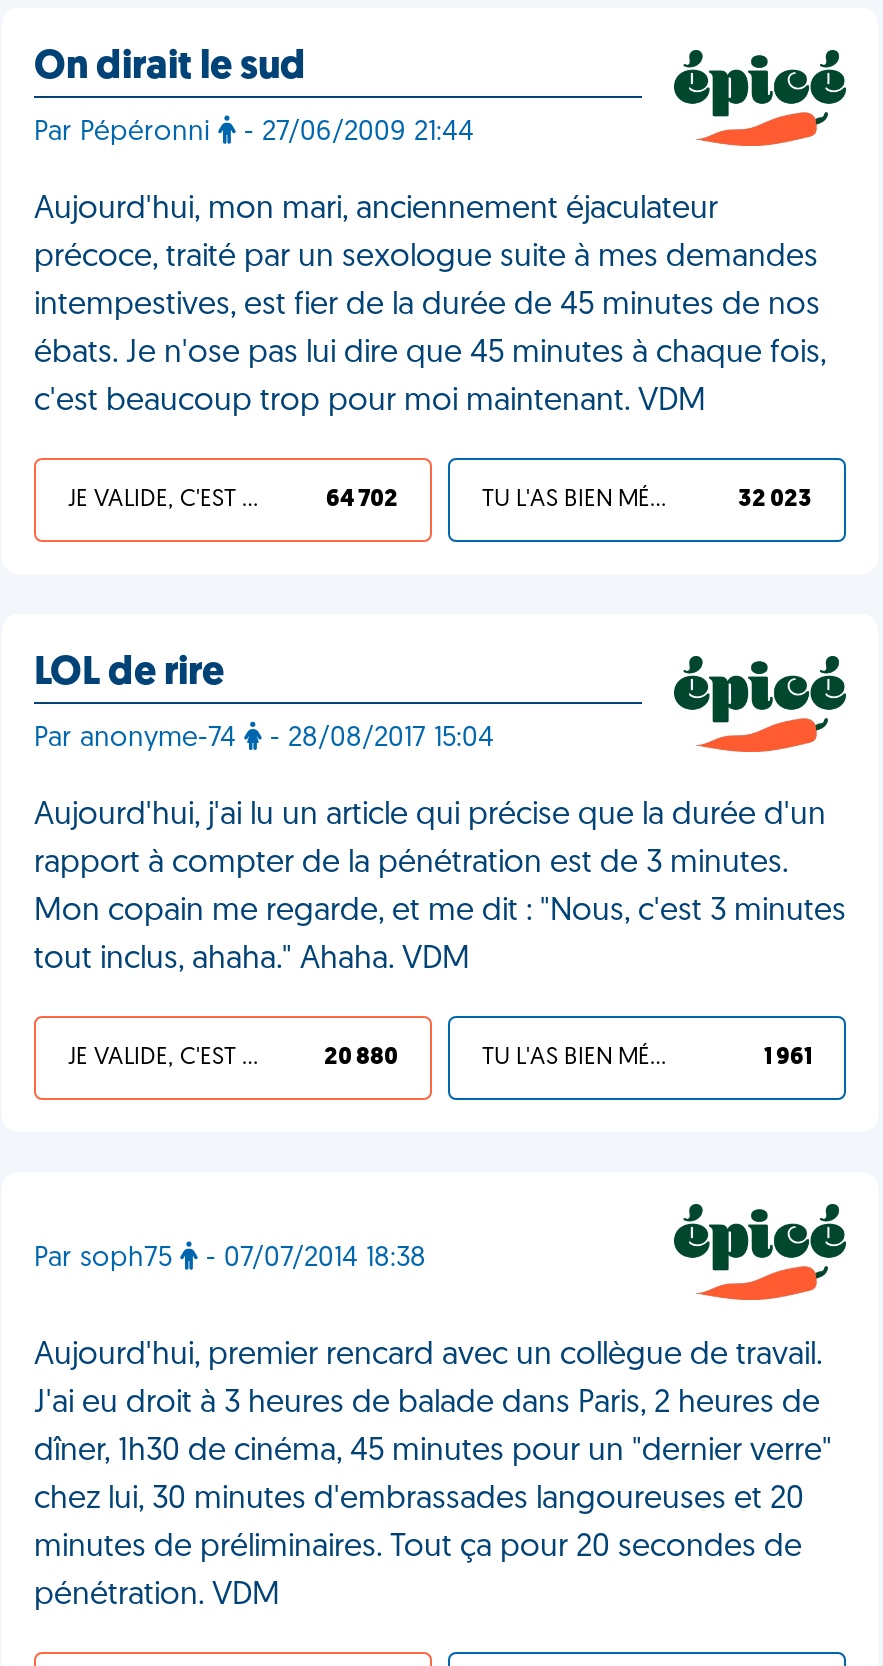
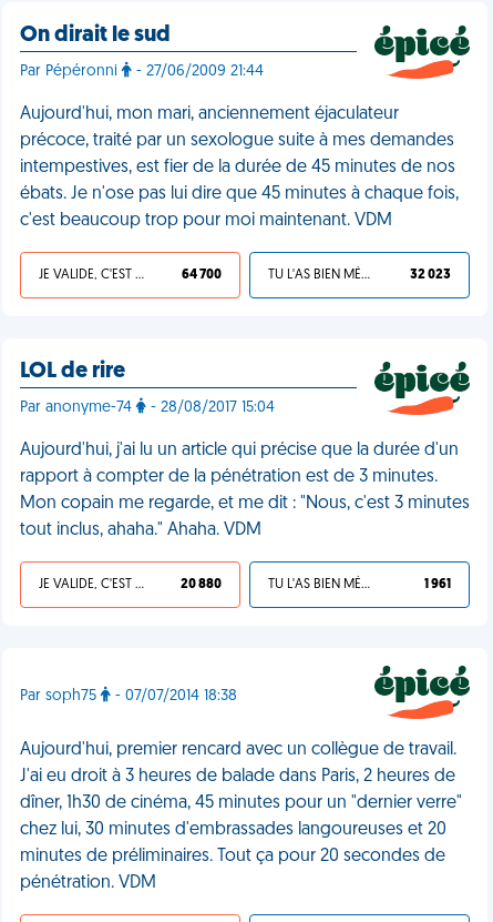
- 64 702
+ 64 700
